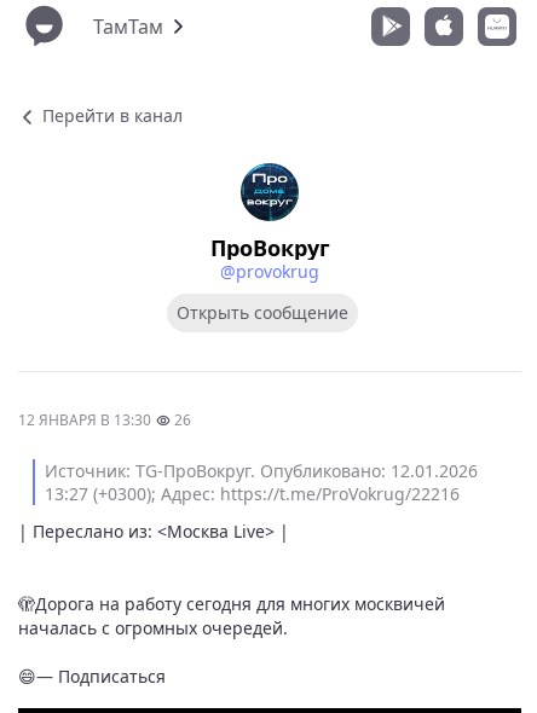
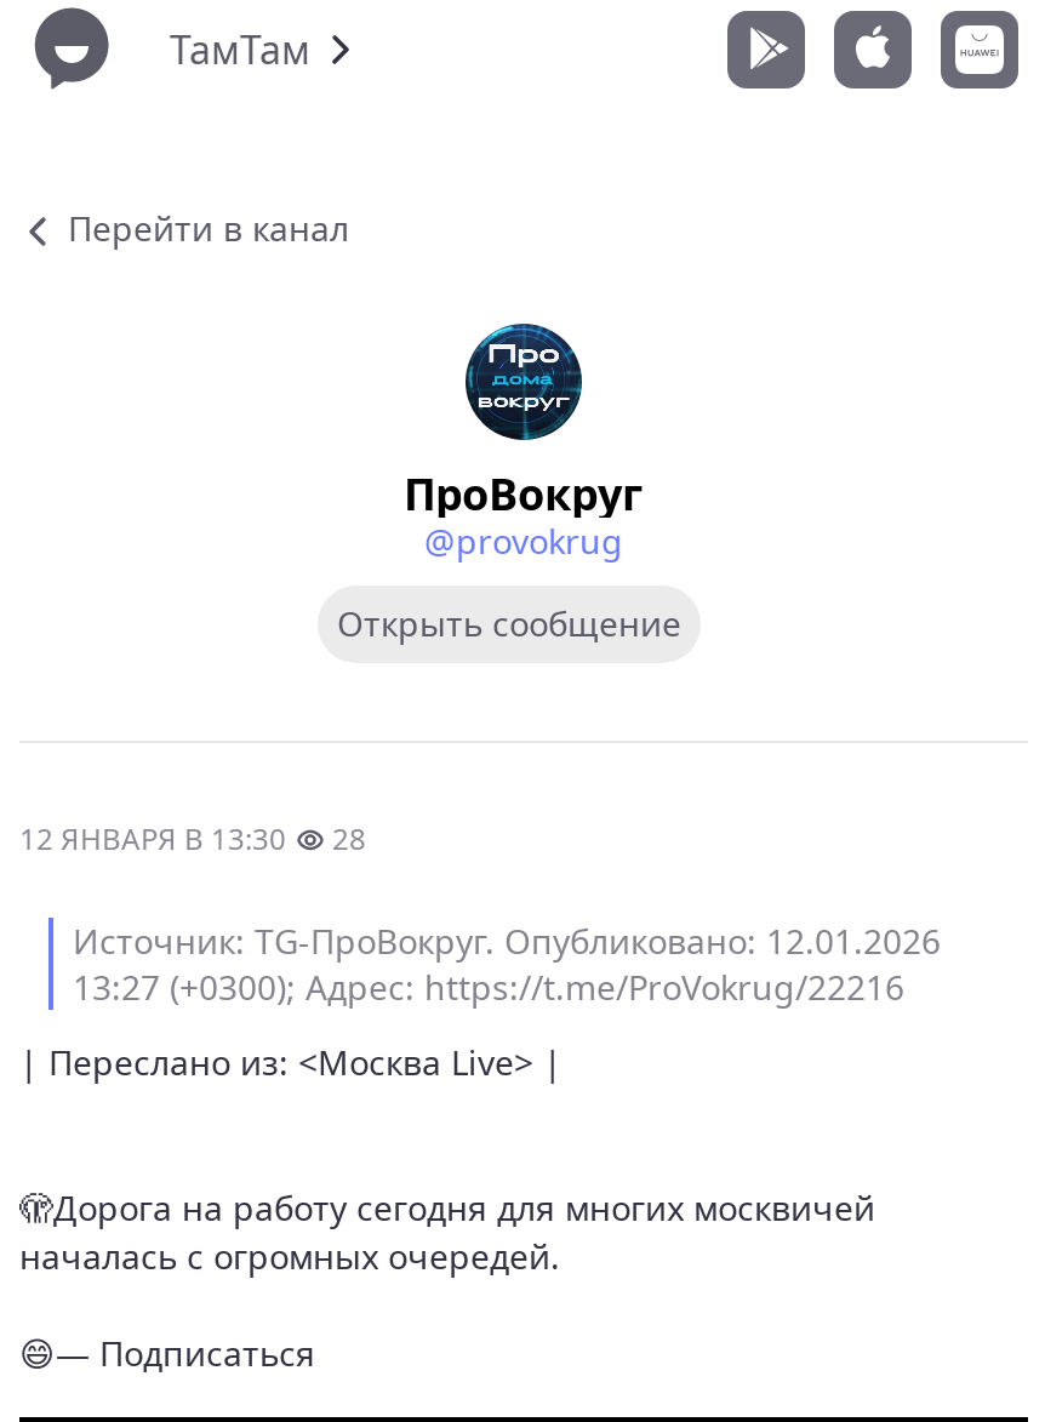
- 12 ЯНВАРЯ В 13:30 26
+ 12 ЯНВАРЯ В 13:30 28
